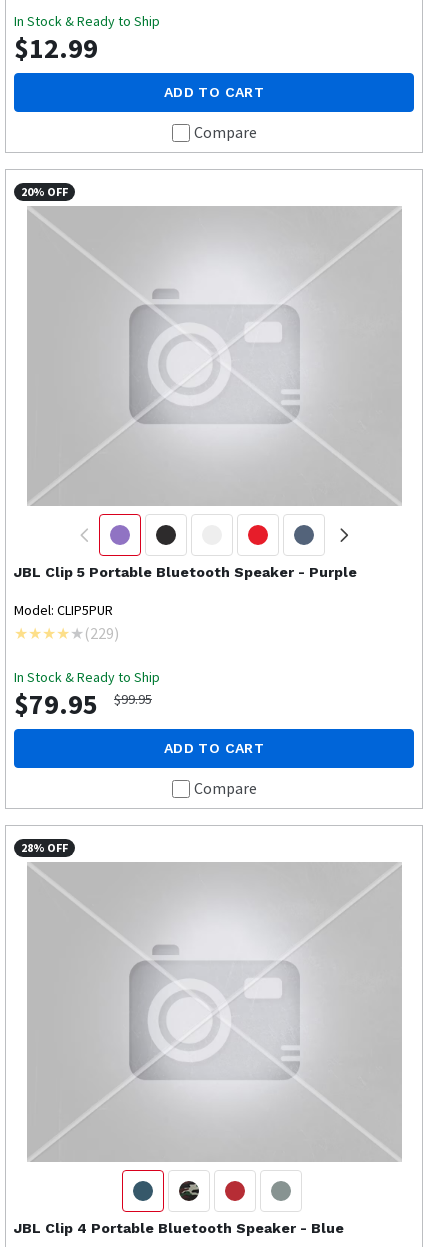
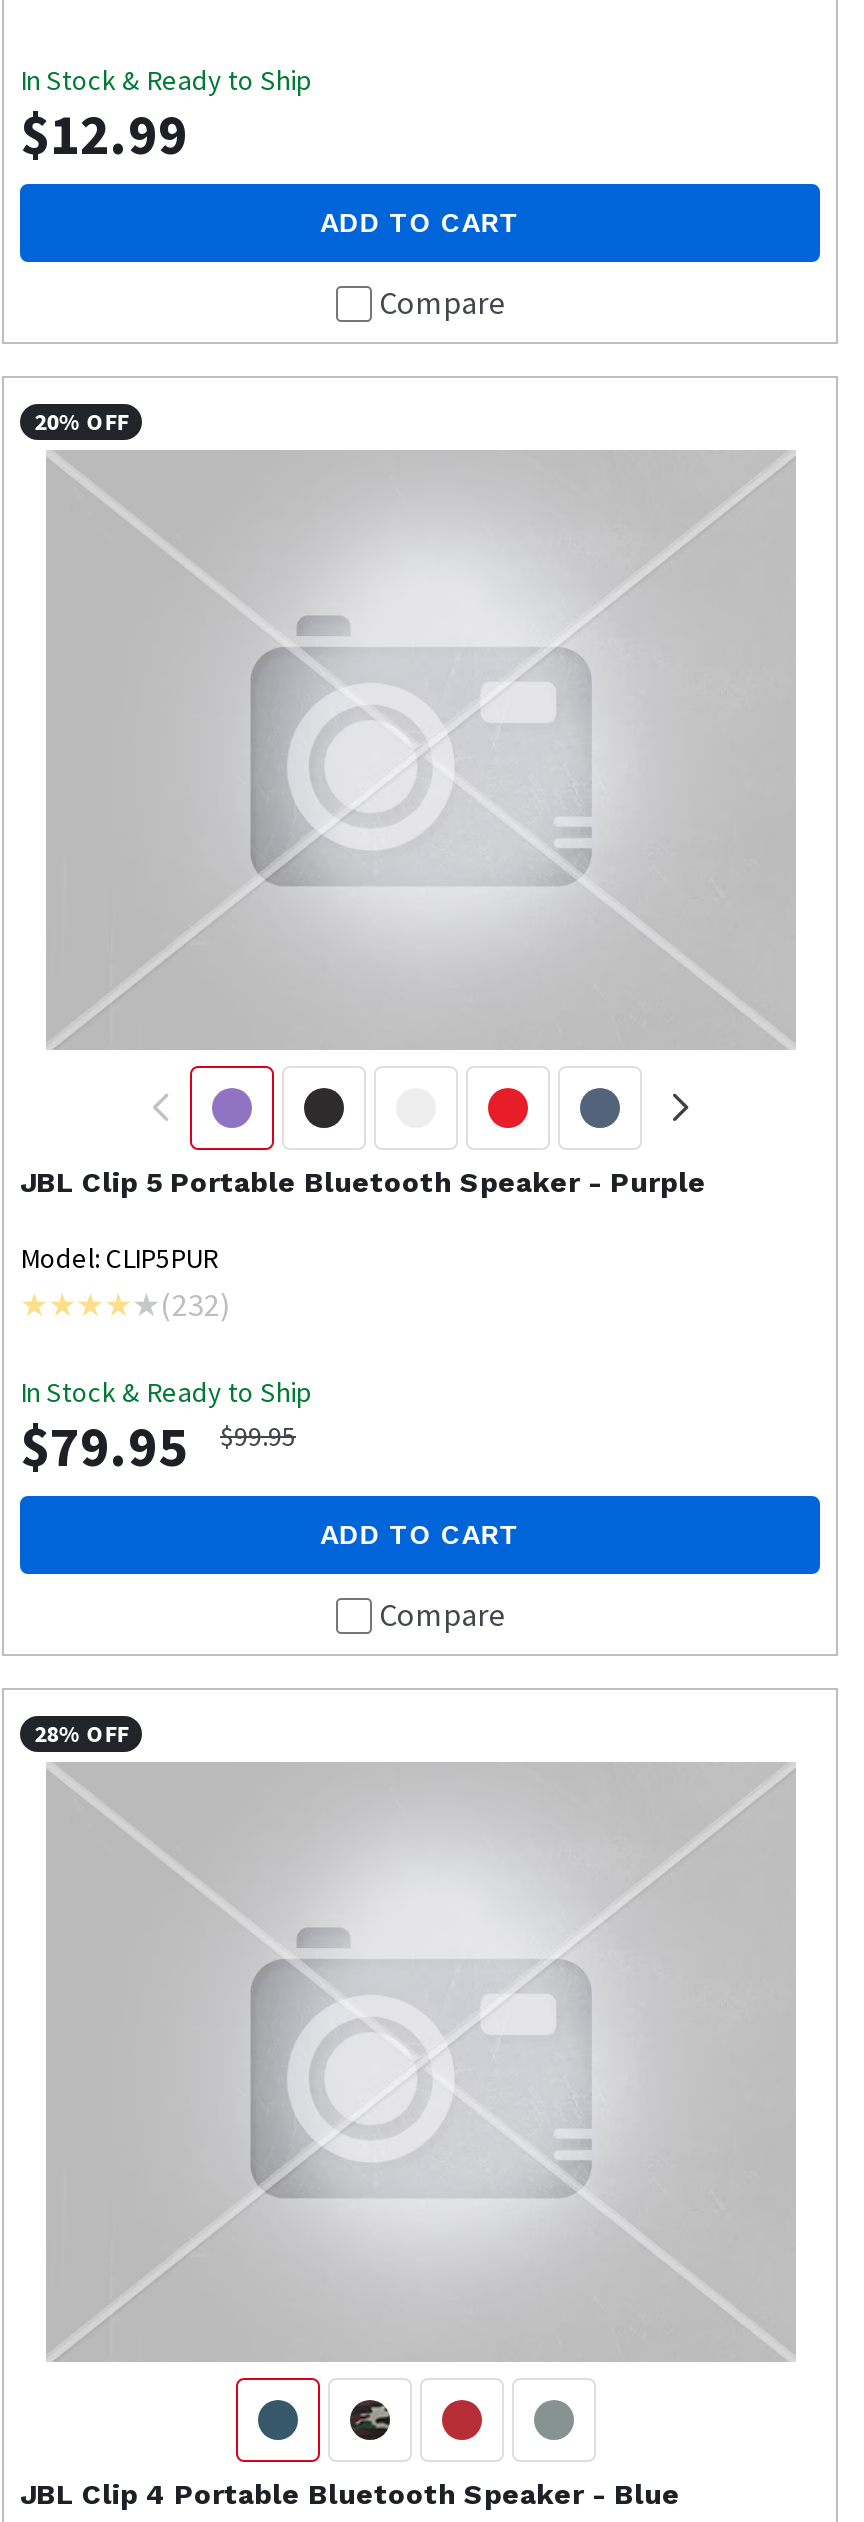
- (229)
+ (232)
